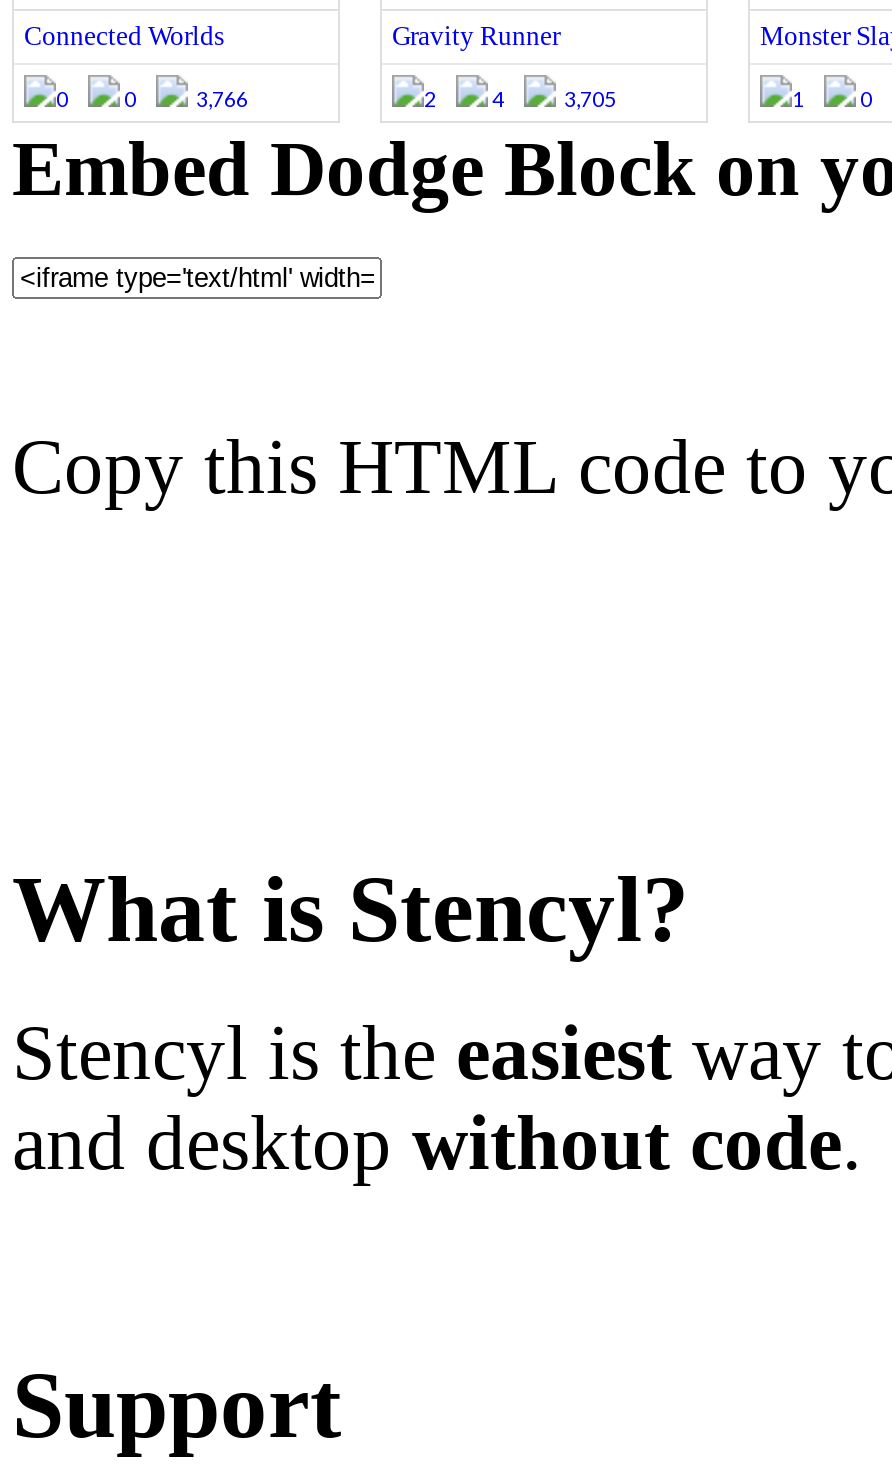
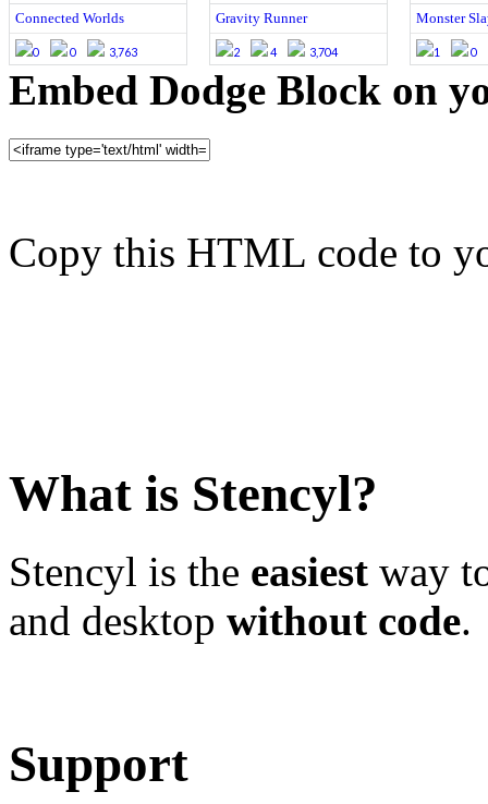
- 3,766
+ 3,763

- 3,705
+ 3,704
